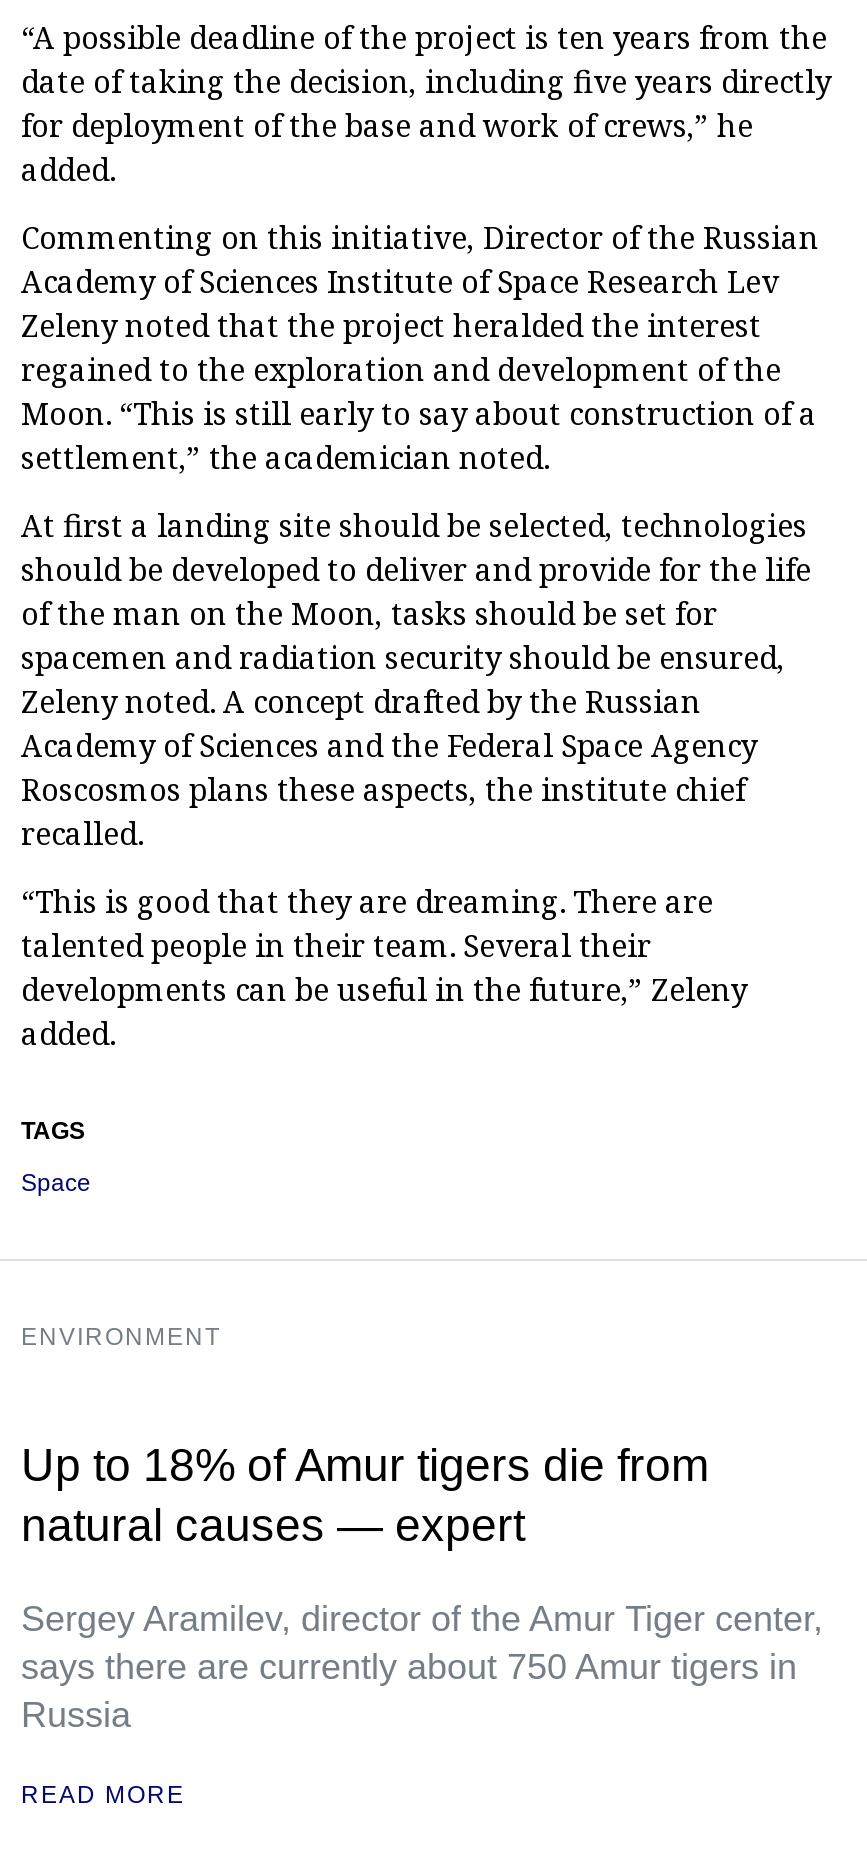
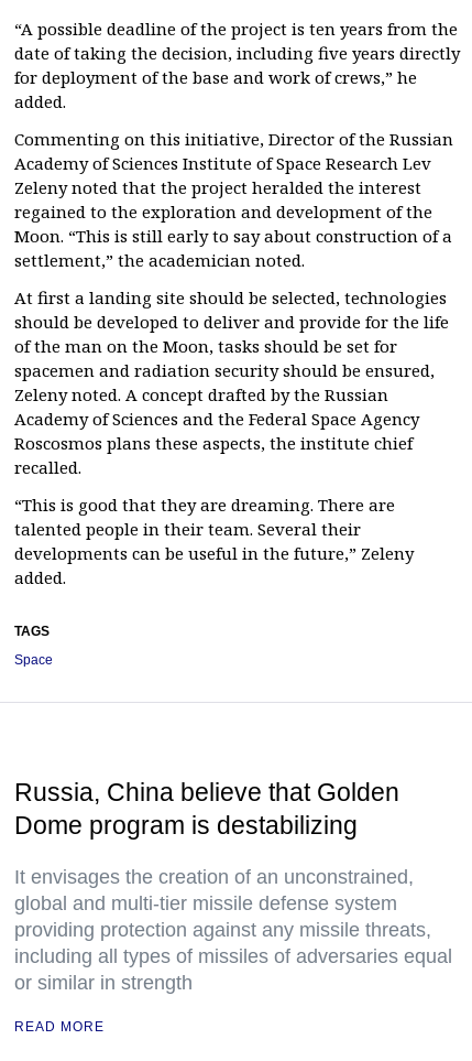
- ENVIRONMENT
- Up to 18% of Amur tigers die from
- natural causes — expert
- Sergey Aramilev, director of the Amur Tiger center,
- says there are currently about 750 Amur tigers in
- Russia
+ Russia, China believe that Golden
+ Dome program is destabilizing
+ It envisages the creation of an unconstrained,
+ global and multi-tier missile defense system
+ providing protection against any missile threats,
+ including all types of missiles of adversaries equal
+ or similar in strength
